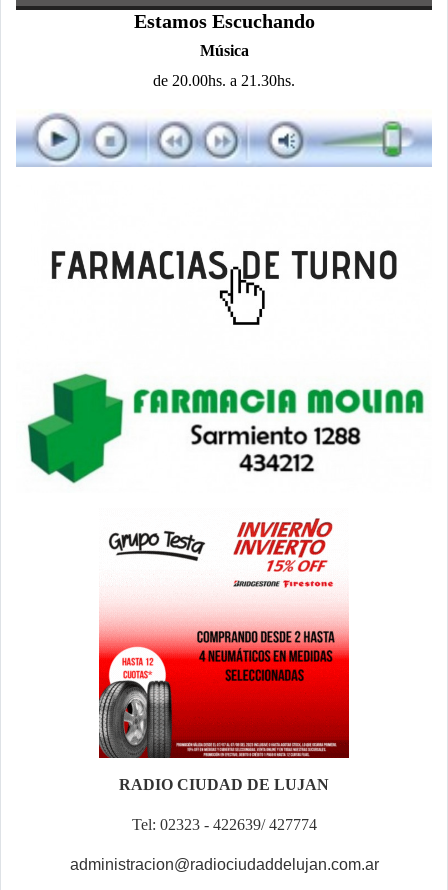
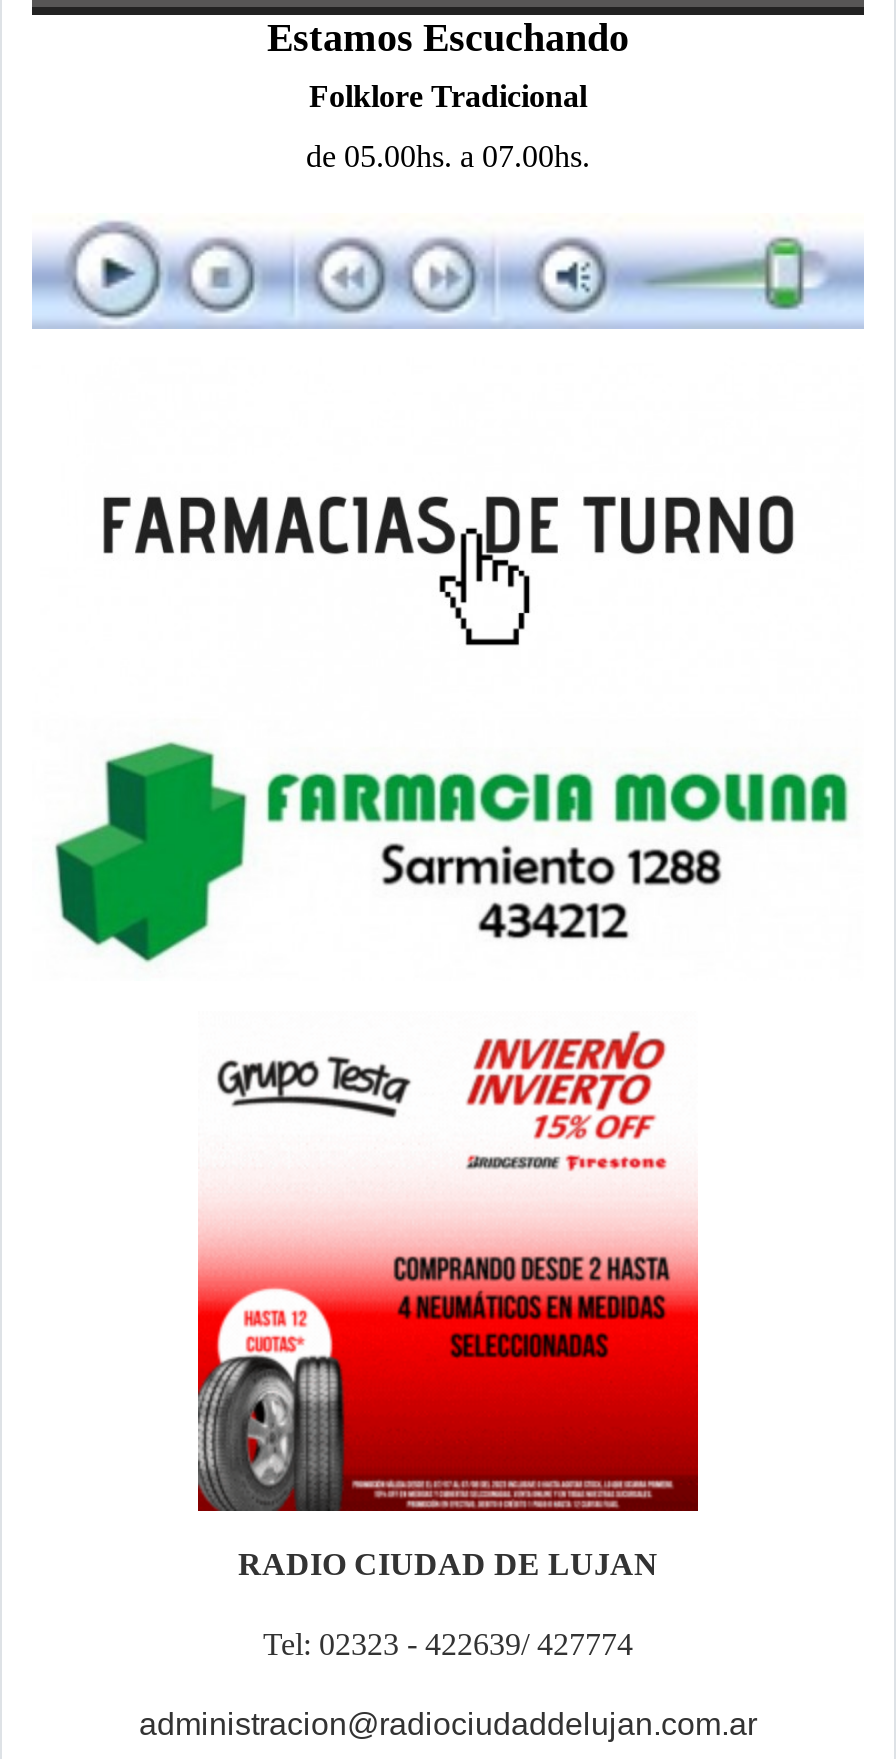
- Música
+ Folklore Tradicional

- de 20.00hs. a 21.30hs.
+ de 05.00hs. a 07.00hs.
